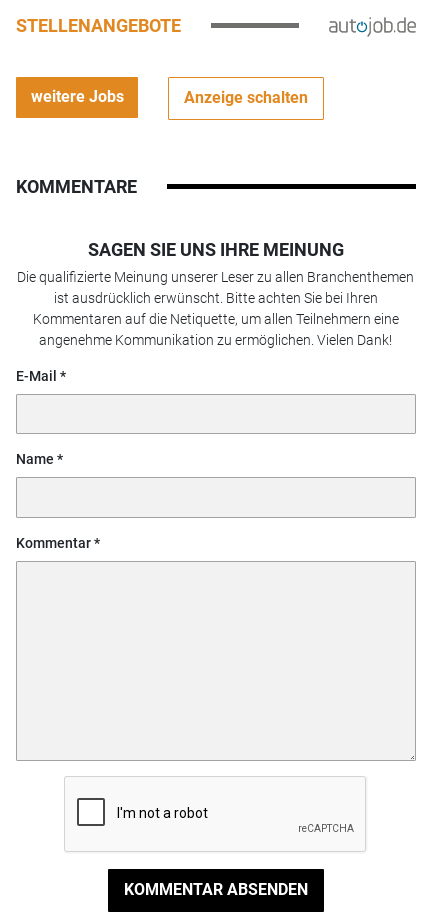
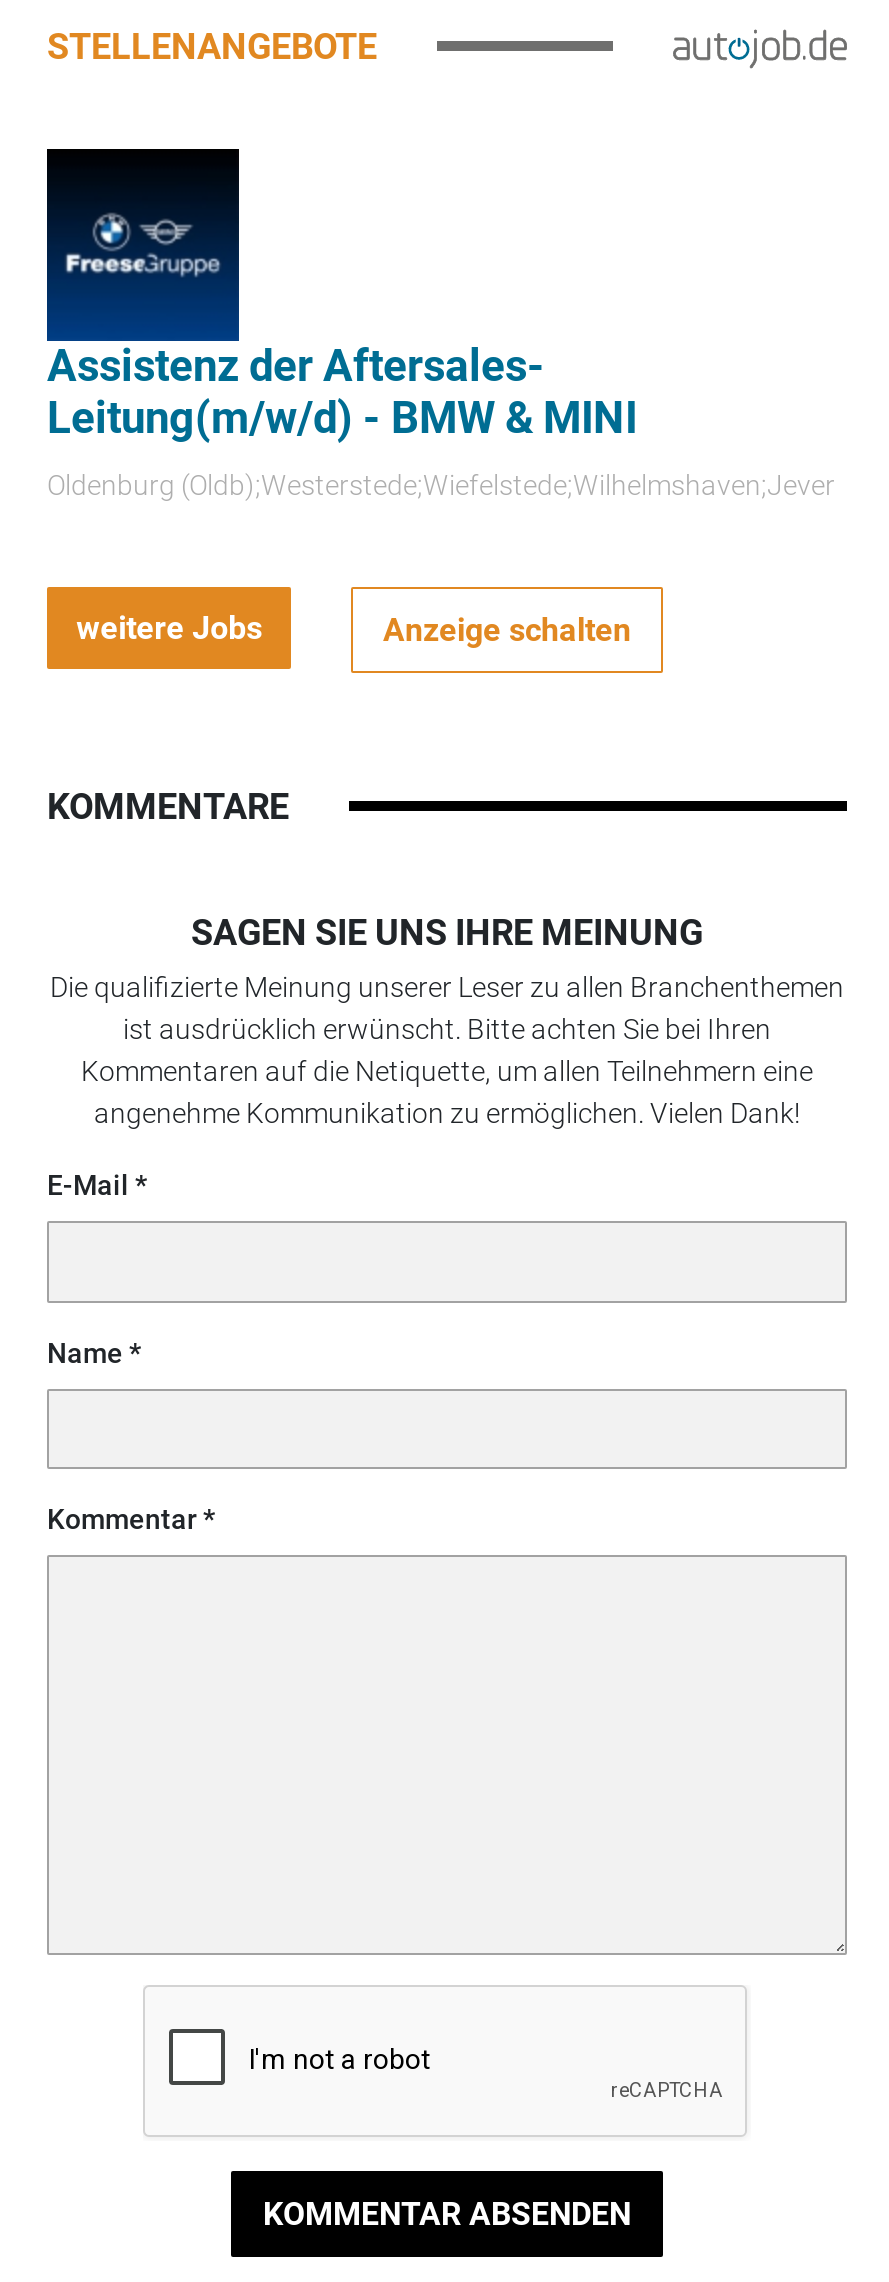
+ [image]
+ Assistenz der Aftersales-
+ Leitung(m/w/d) - BMW & MINI
+ Oldenburg (Oldb);Westerstede;Wiefelstede;Wilhelmshaven;Jever
